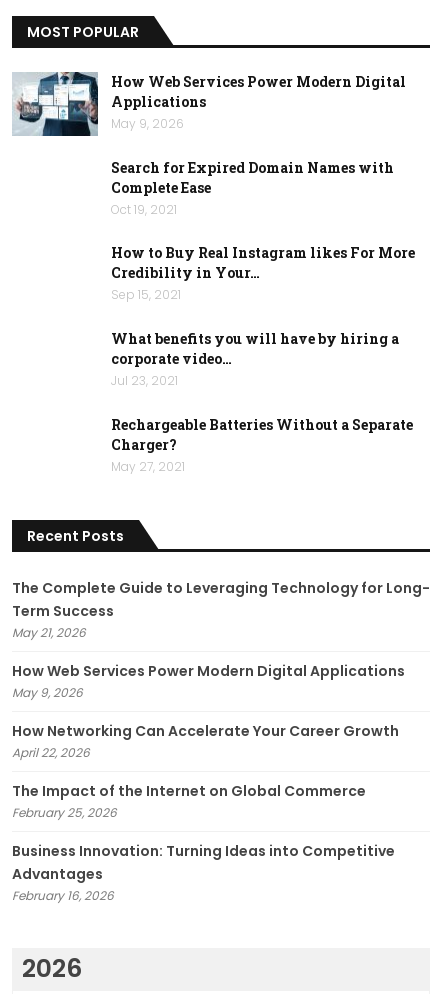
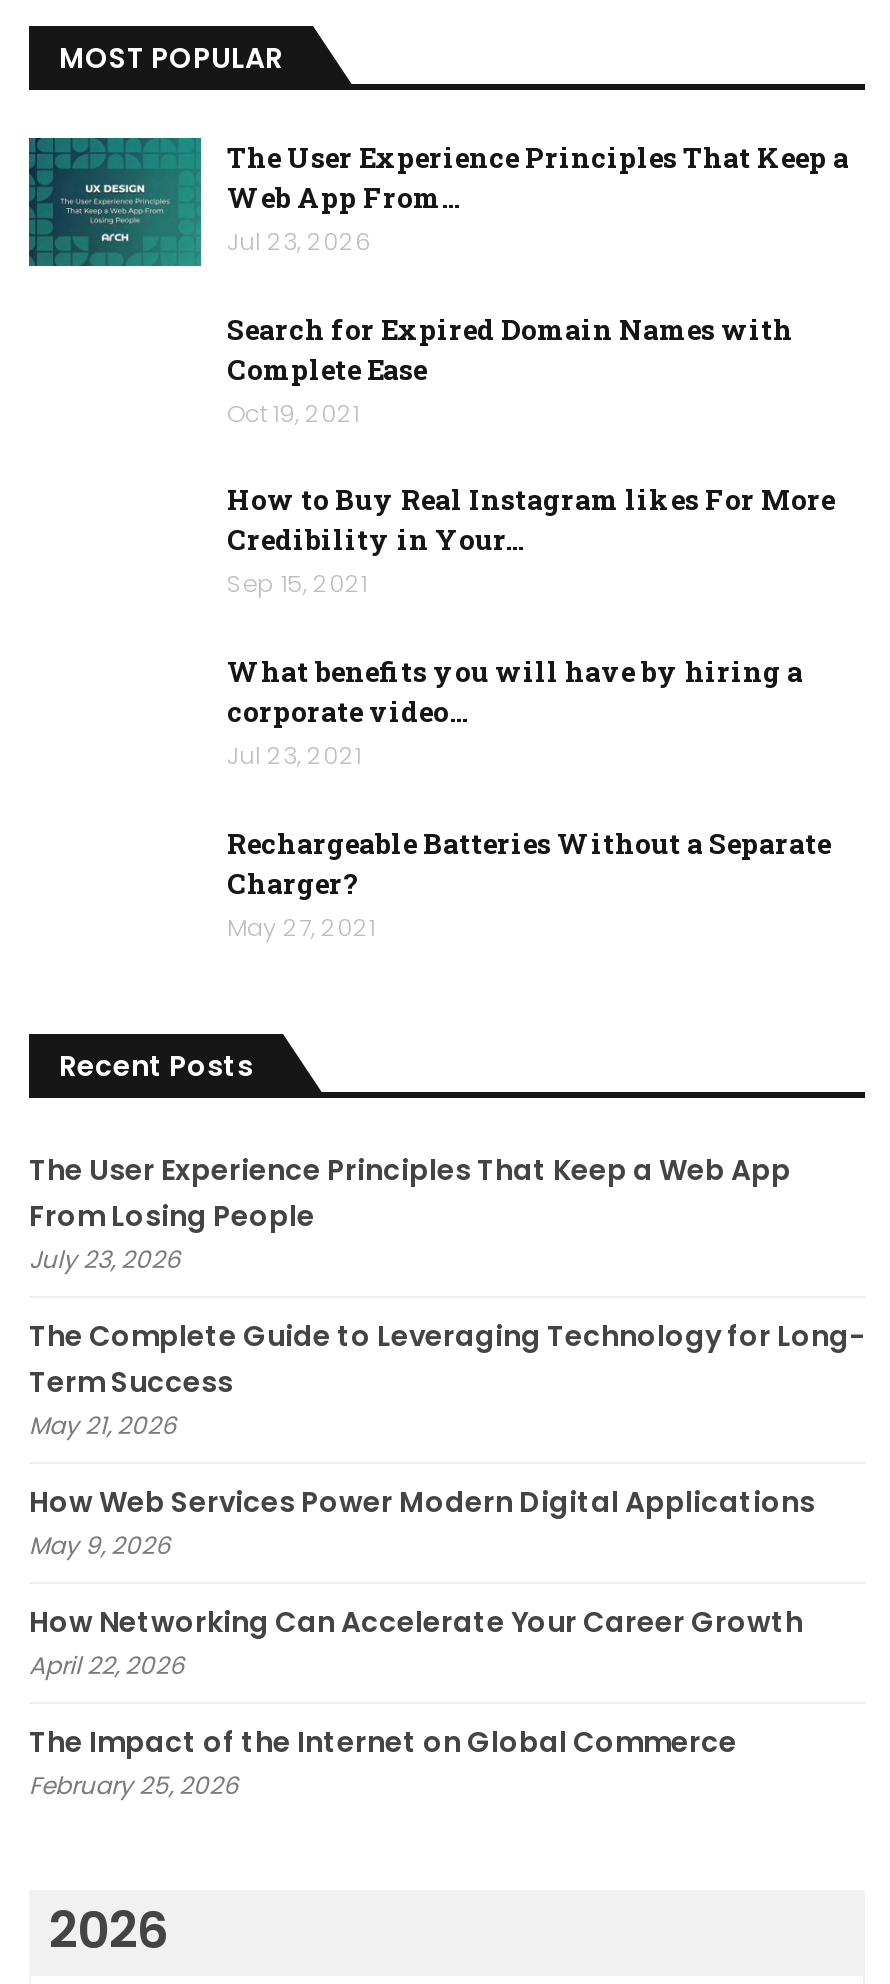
- [image]
- How Web Services Power Modern Digital
- Applications
- May 9, 2026
+ [image]
+ The User Experience Principles That Keep a
+ Web App From…
+ Jul 23, 2026

+ The User Experience Principles That Keep a Web App
+ From Losing People
+ July 23, 2026

moved down: The Complete Guide to Leveraging Technology for Long- | Term Success | May 21, 2026 | ... | The Impact of the Internet on Global Commerce | February 25, 2026

- Business Innovation: Turning Ideas into Competitive
- Advantages
- February 16, 2026
